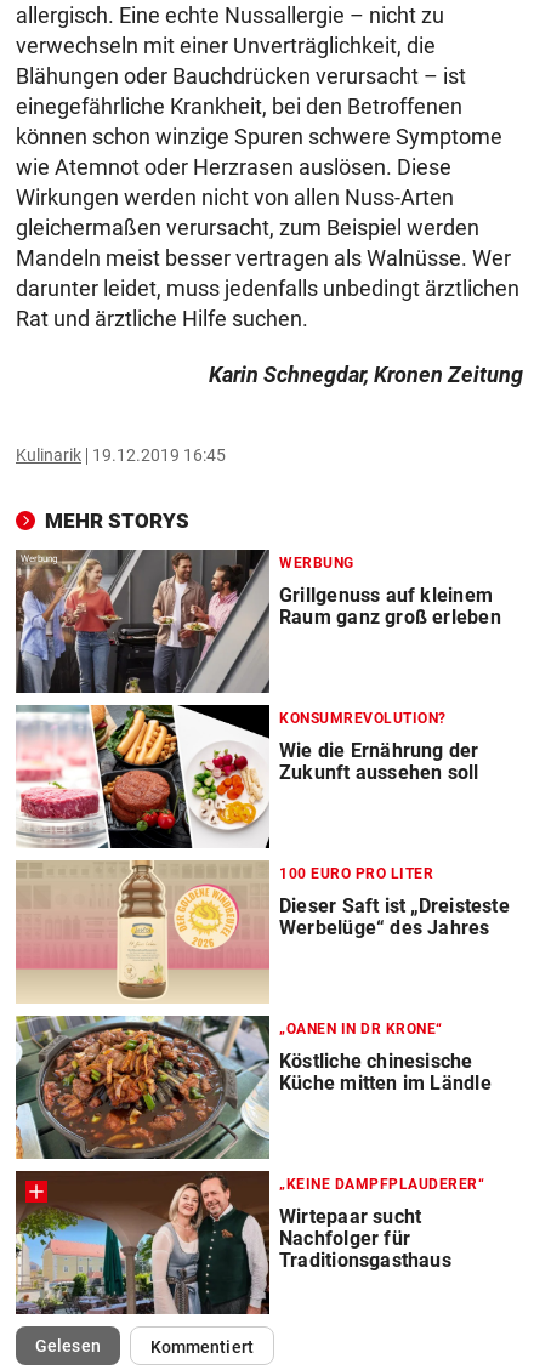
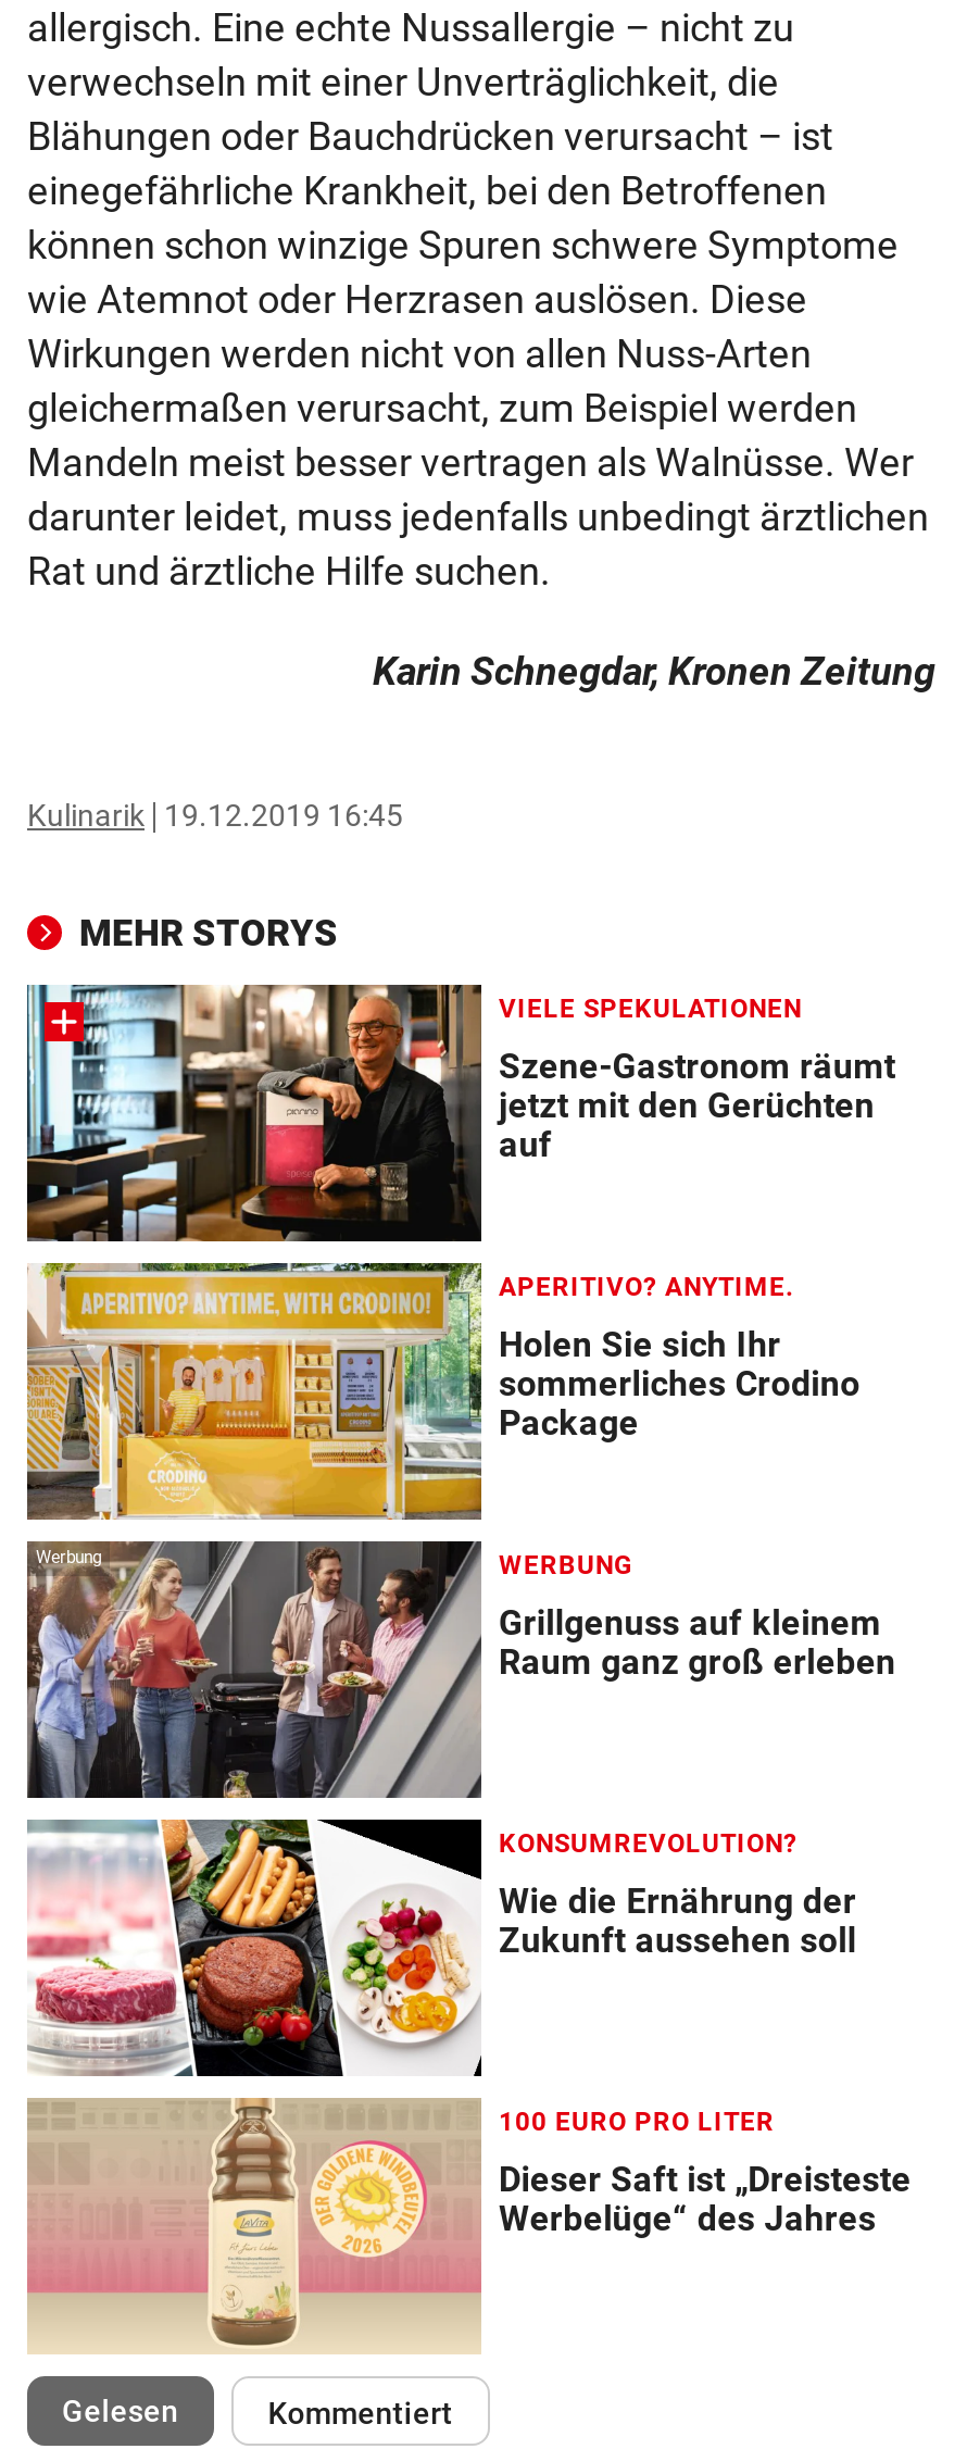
+ [image]
+ VIELE SPEKULATIONEN
+ Szene-Gastronom räumt
+ jetzt mit den Gerüchten
+ auf

+ [image]
+ APERITIVO? ANYTIME.
+ Holen Sie sich Ihr
+ sommerliches Crodino
+ Package

moved down: [image] | WERBUNG | Grillgenuss auf kleinem | ... | Dieser Saft ist „Dreisteste | Werbelüge“ des Jahres

- [image]
- „OANEN IN DR KRONE“
- Köstliche chinesische
- Küche mitten im Ländle

- [image]
- „KEINE DAMPFPLAUDERER“
- Wirtepaar sucht
- Nachfolger für
- Traditionsgasthaus
